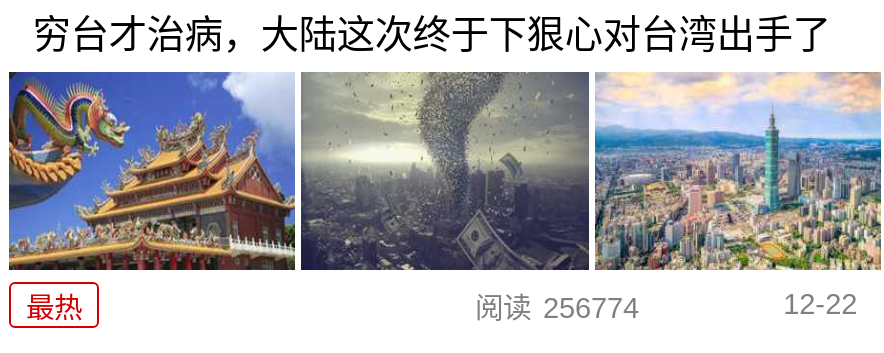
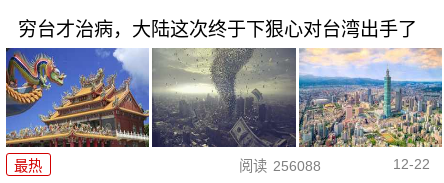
- 阅读 256774
+ 阅读 256088
